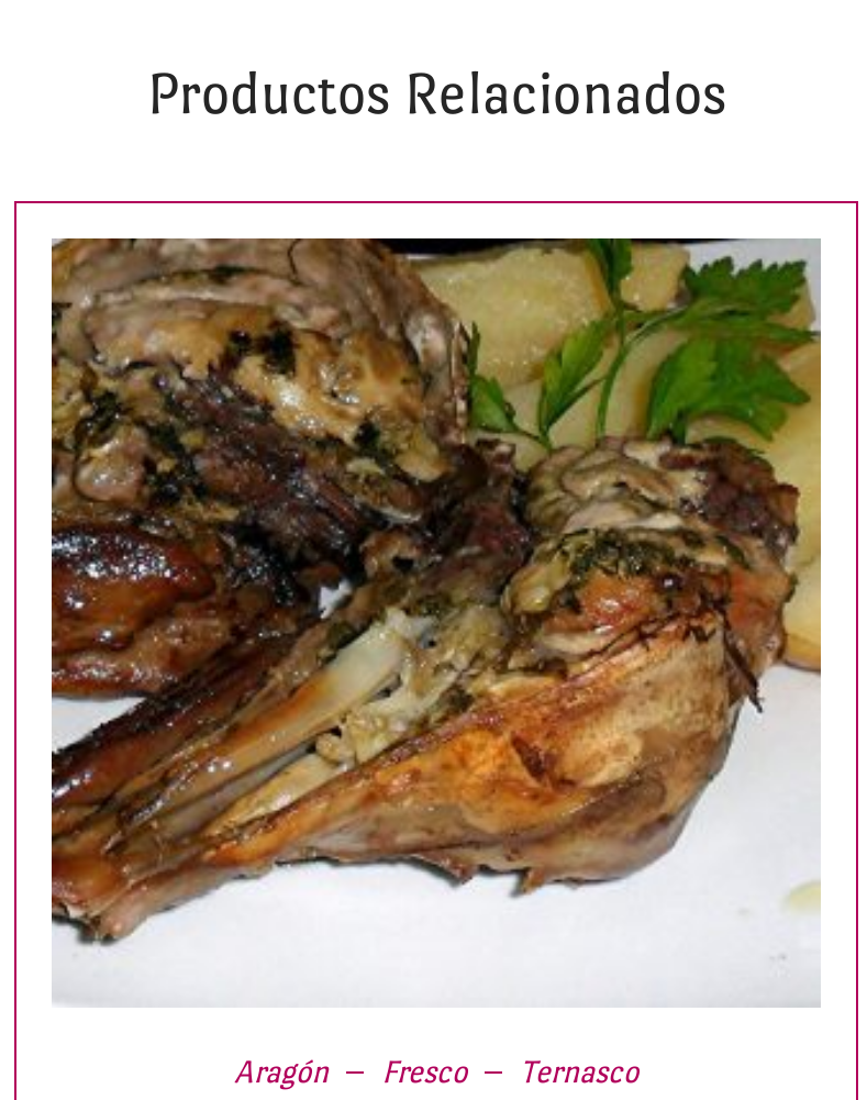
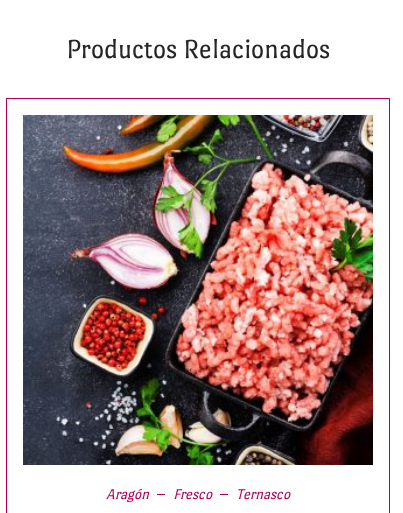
- [image]
+ [image]
